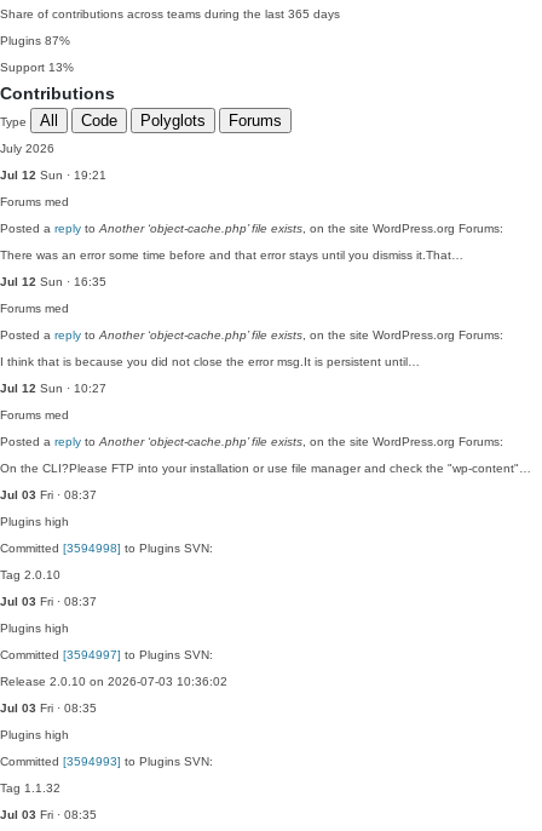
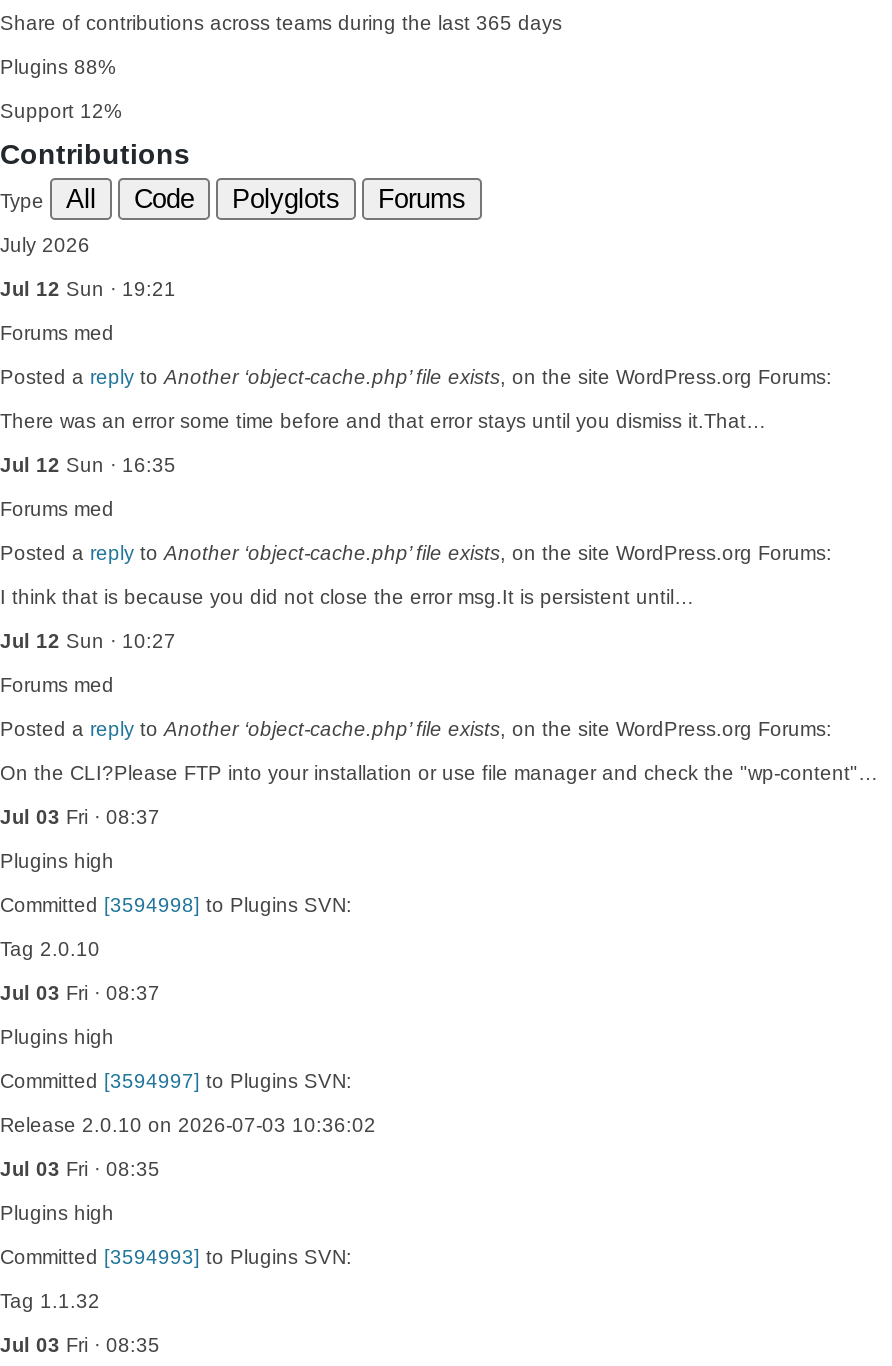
- Plugins 87%
+ Plugins 88%

- Support 13%
+ Support 12%
